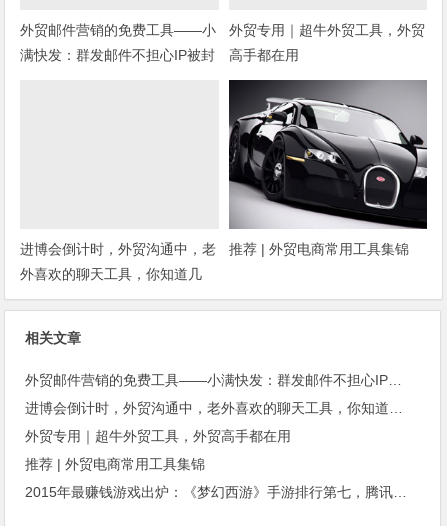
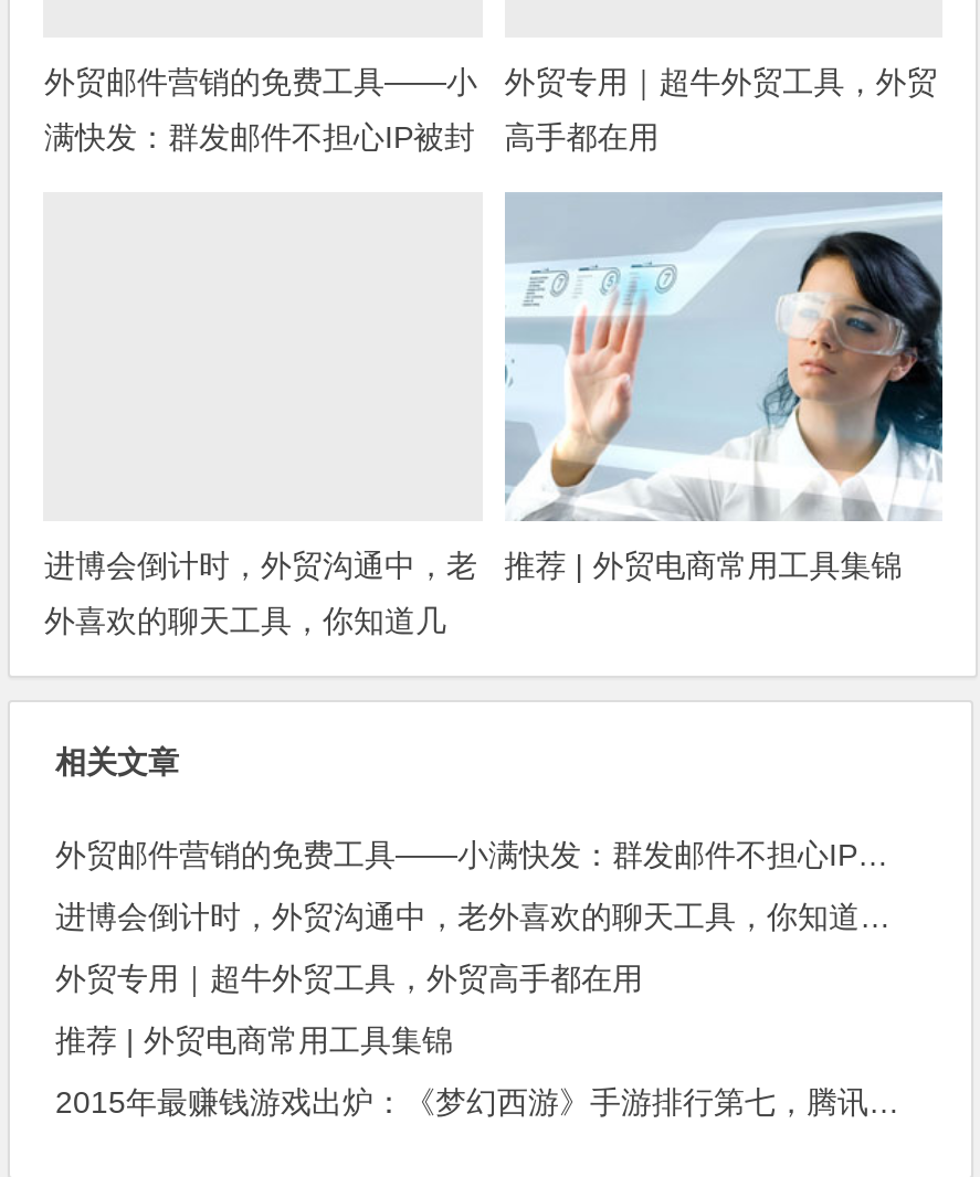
- [image]
+ [image]
